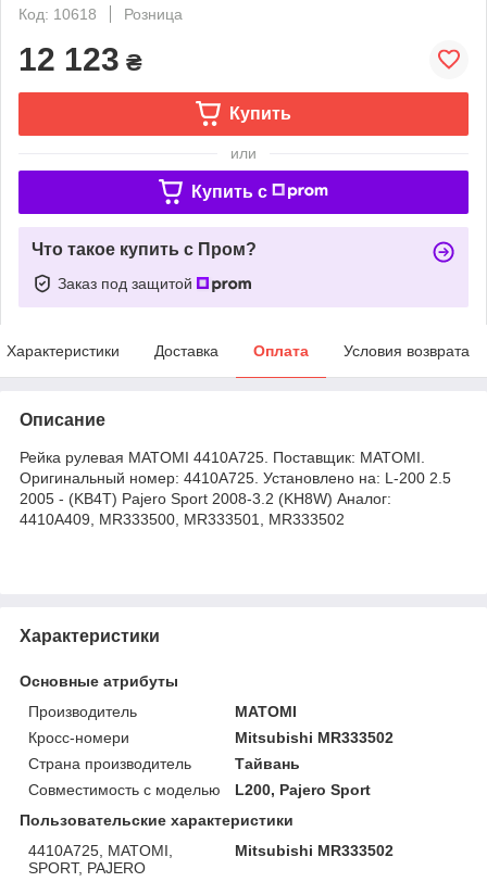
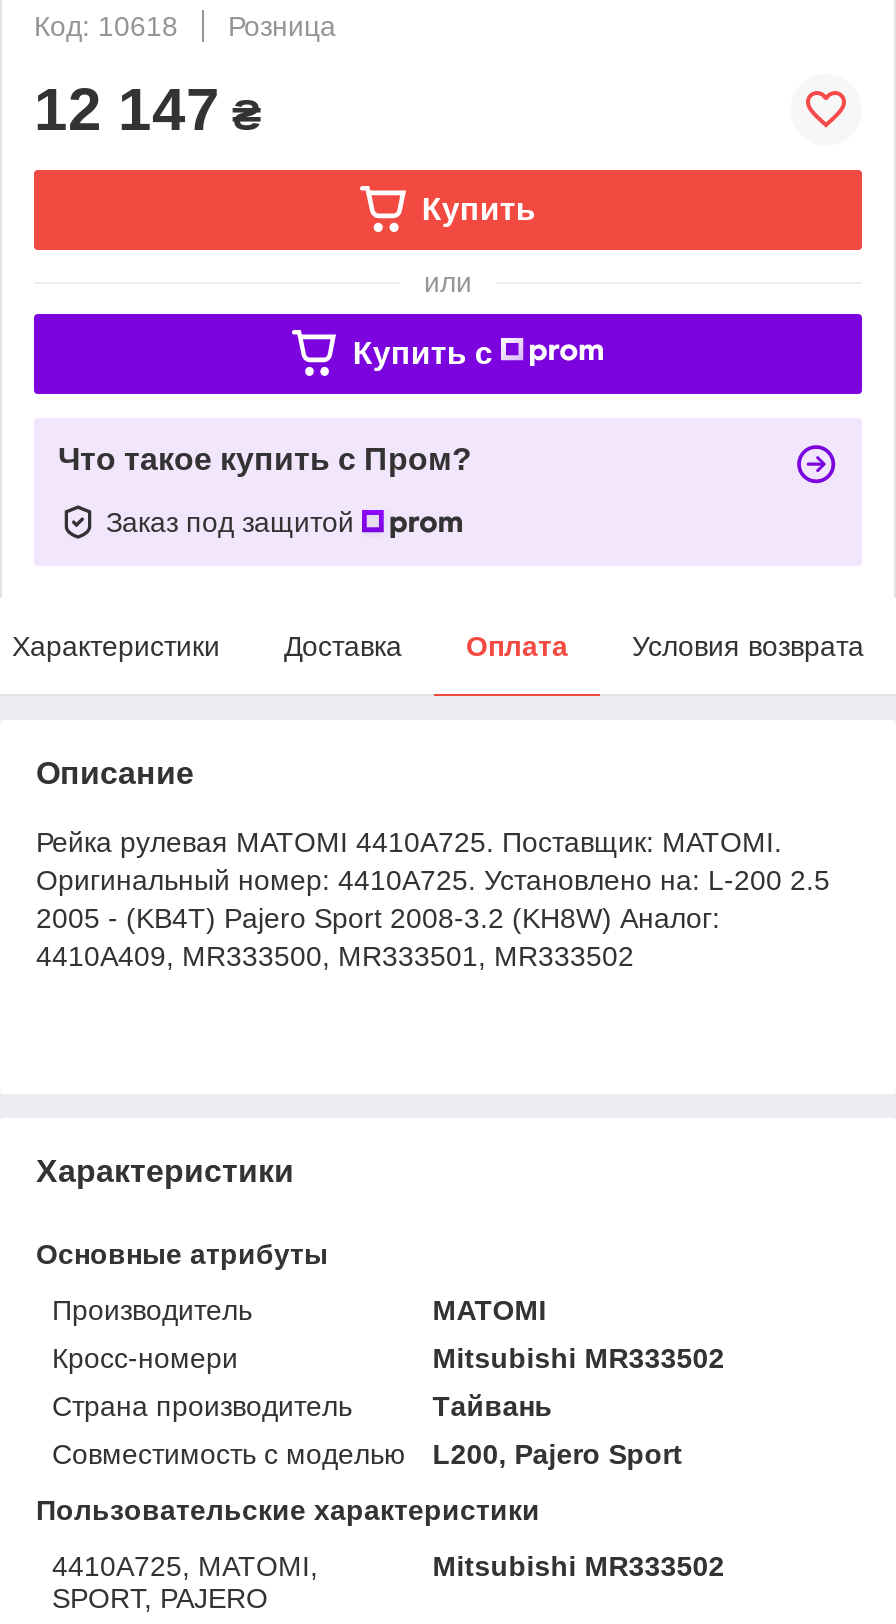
- 12 123 ₴
+ 12 147 ₴
